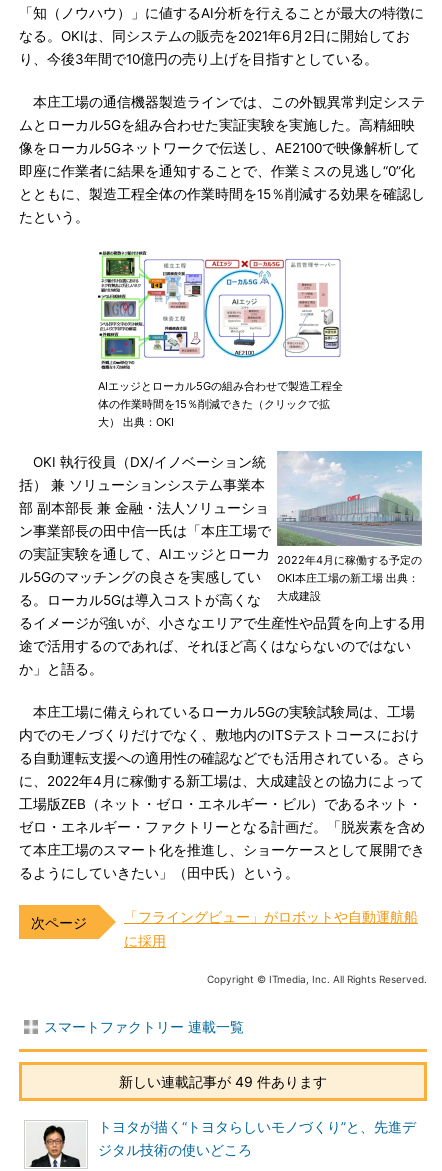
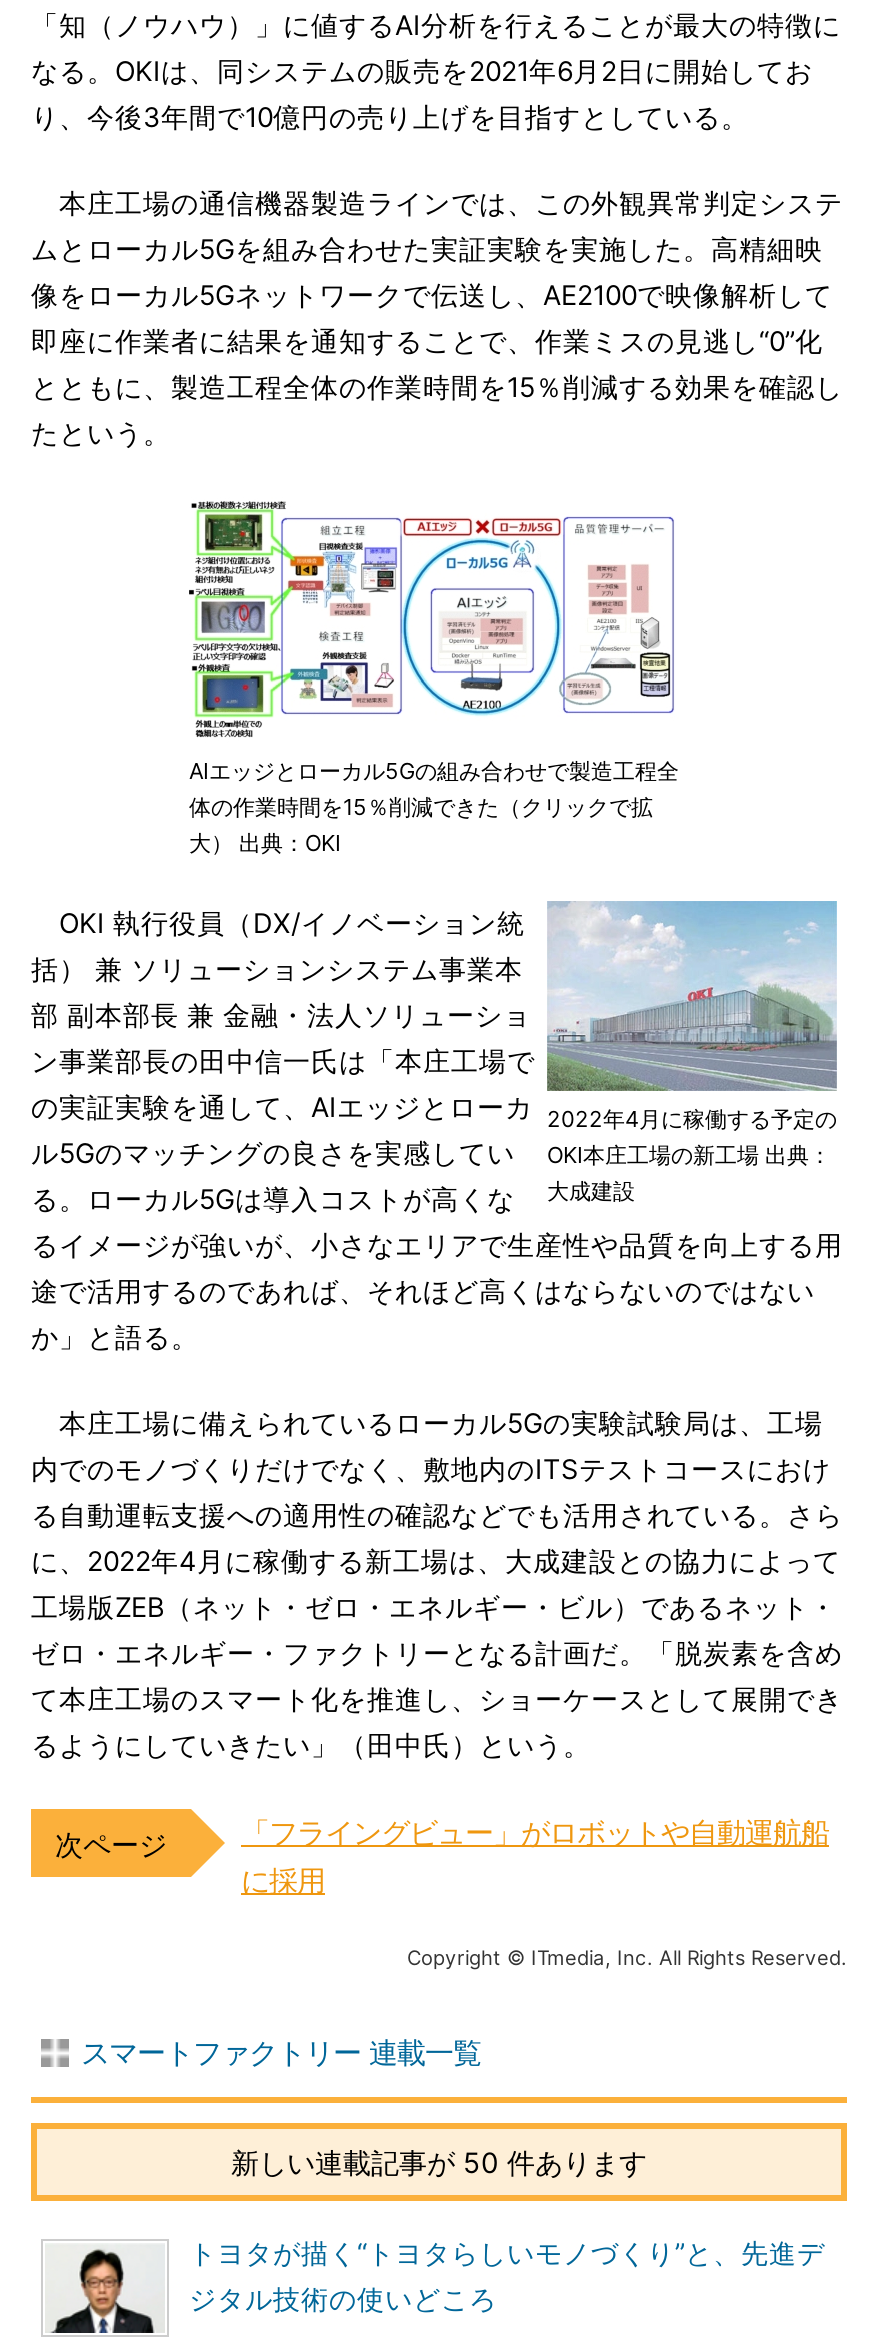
- 新しい連載記事が 49 件あります
+ 新しい連載記事が 50 件あります
